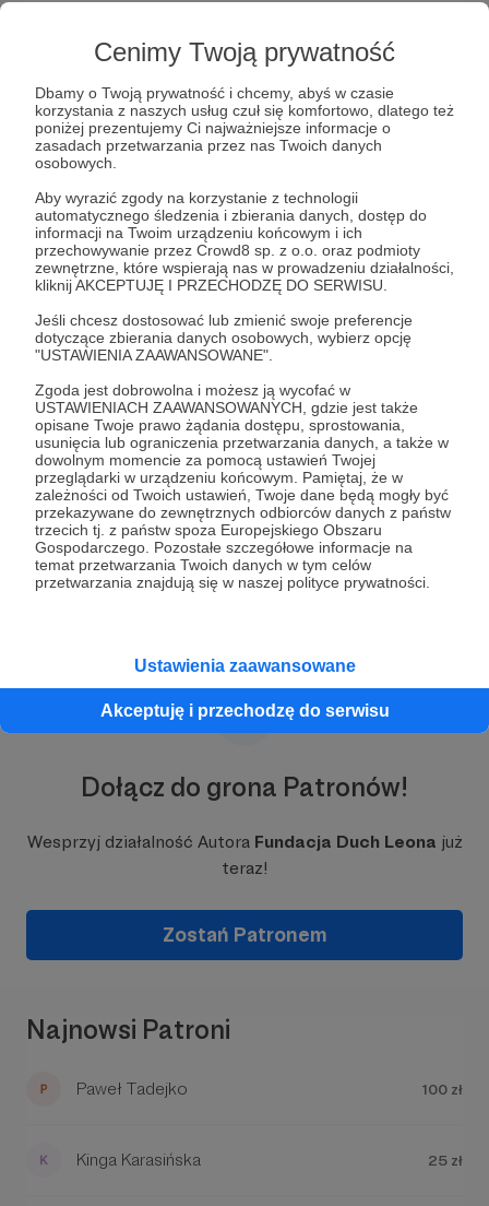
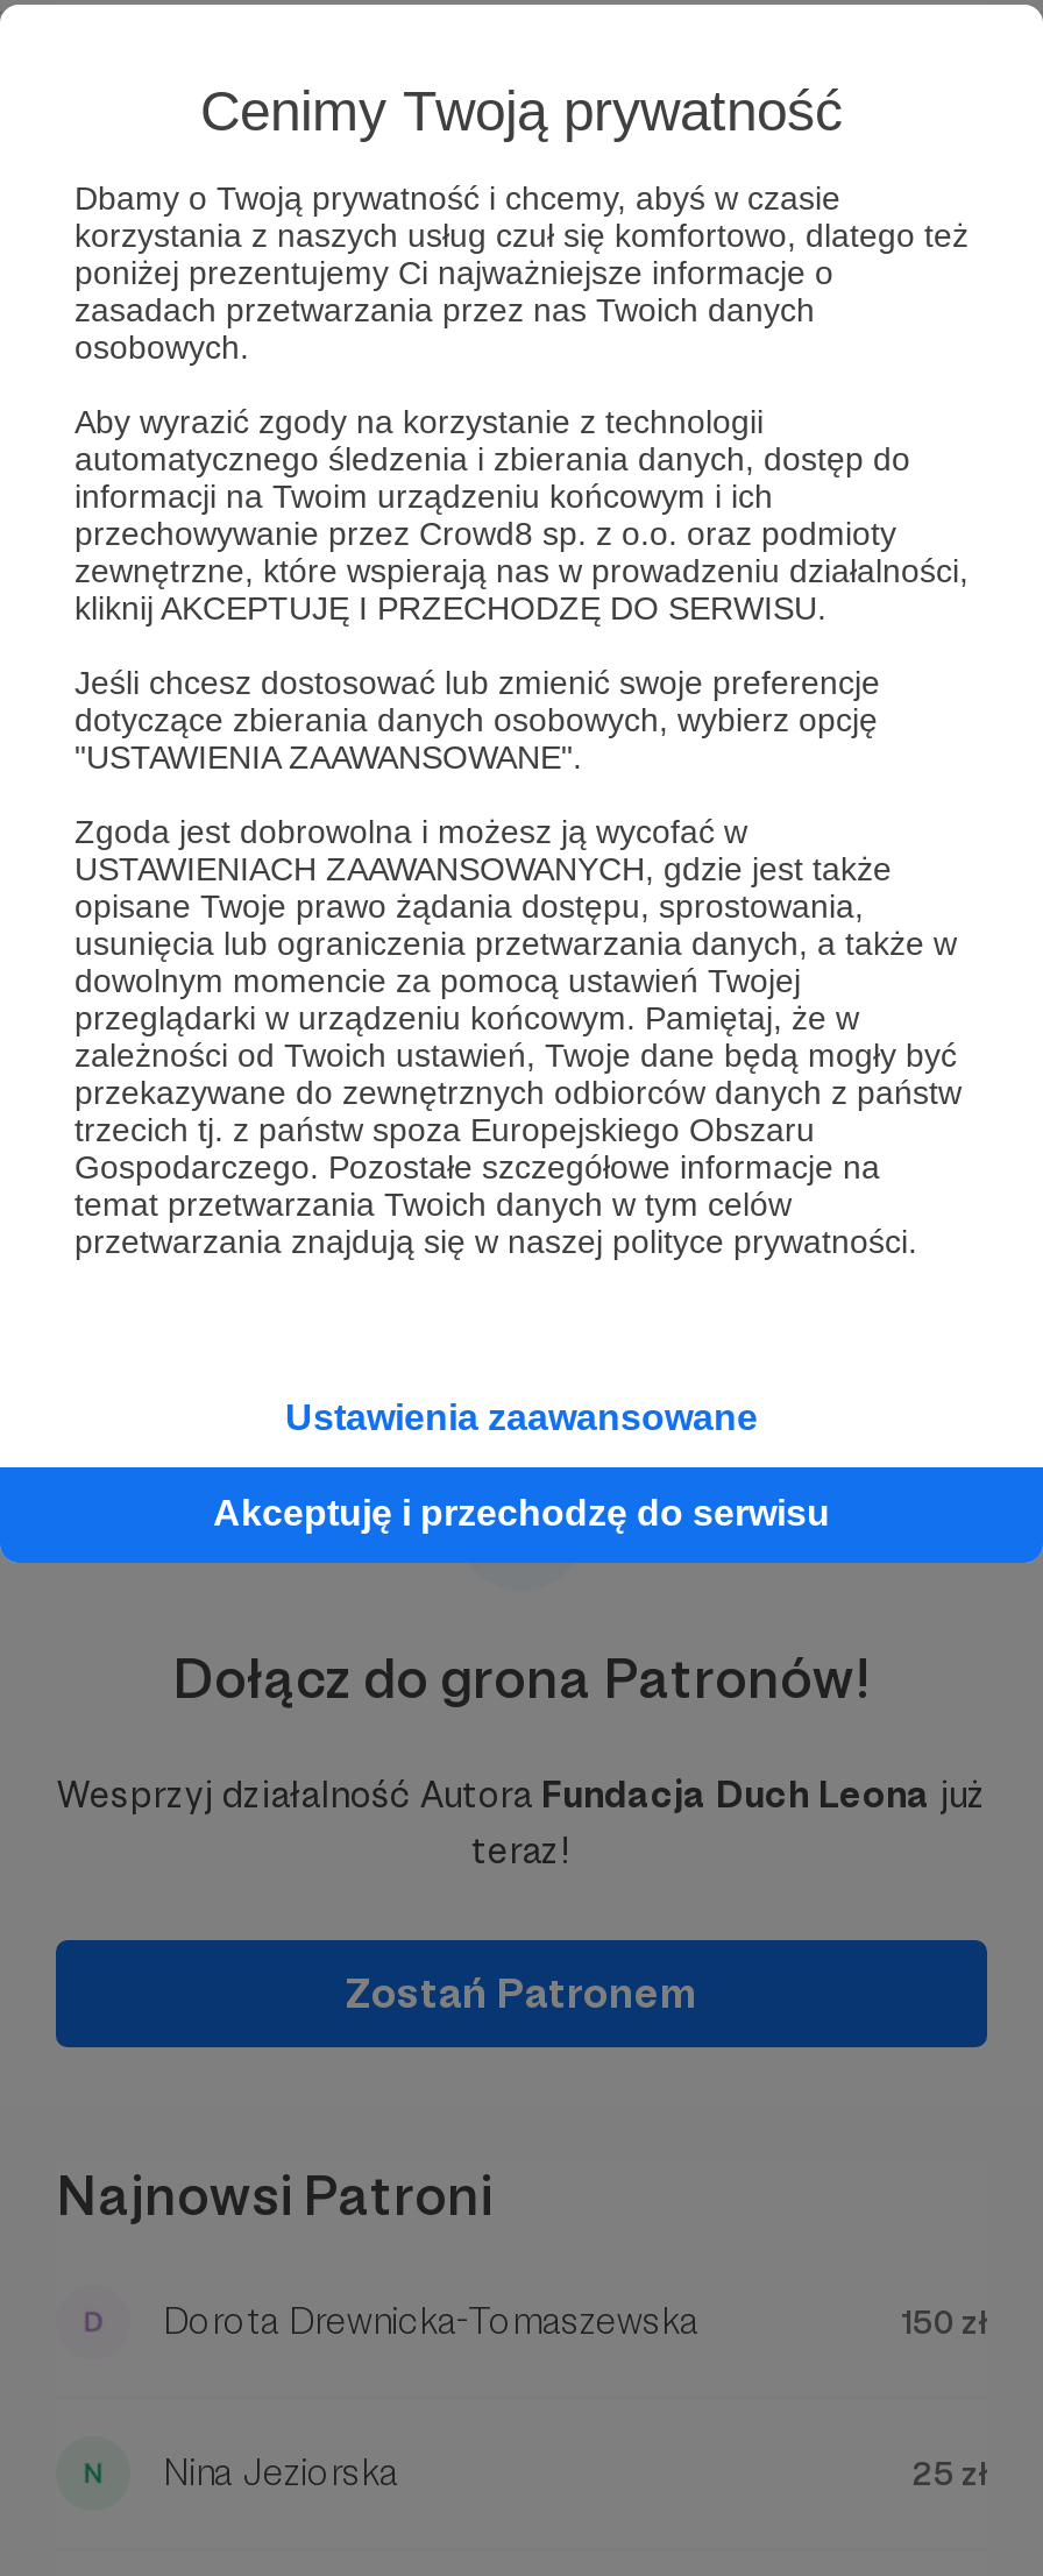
- Paweł Tadejko
- 100 zł
+ Dorota Drewnicka-Tomaszewska
+ 150 zł

- Kinga Karasińska
+ Nina Jeziorska
